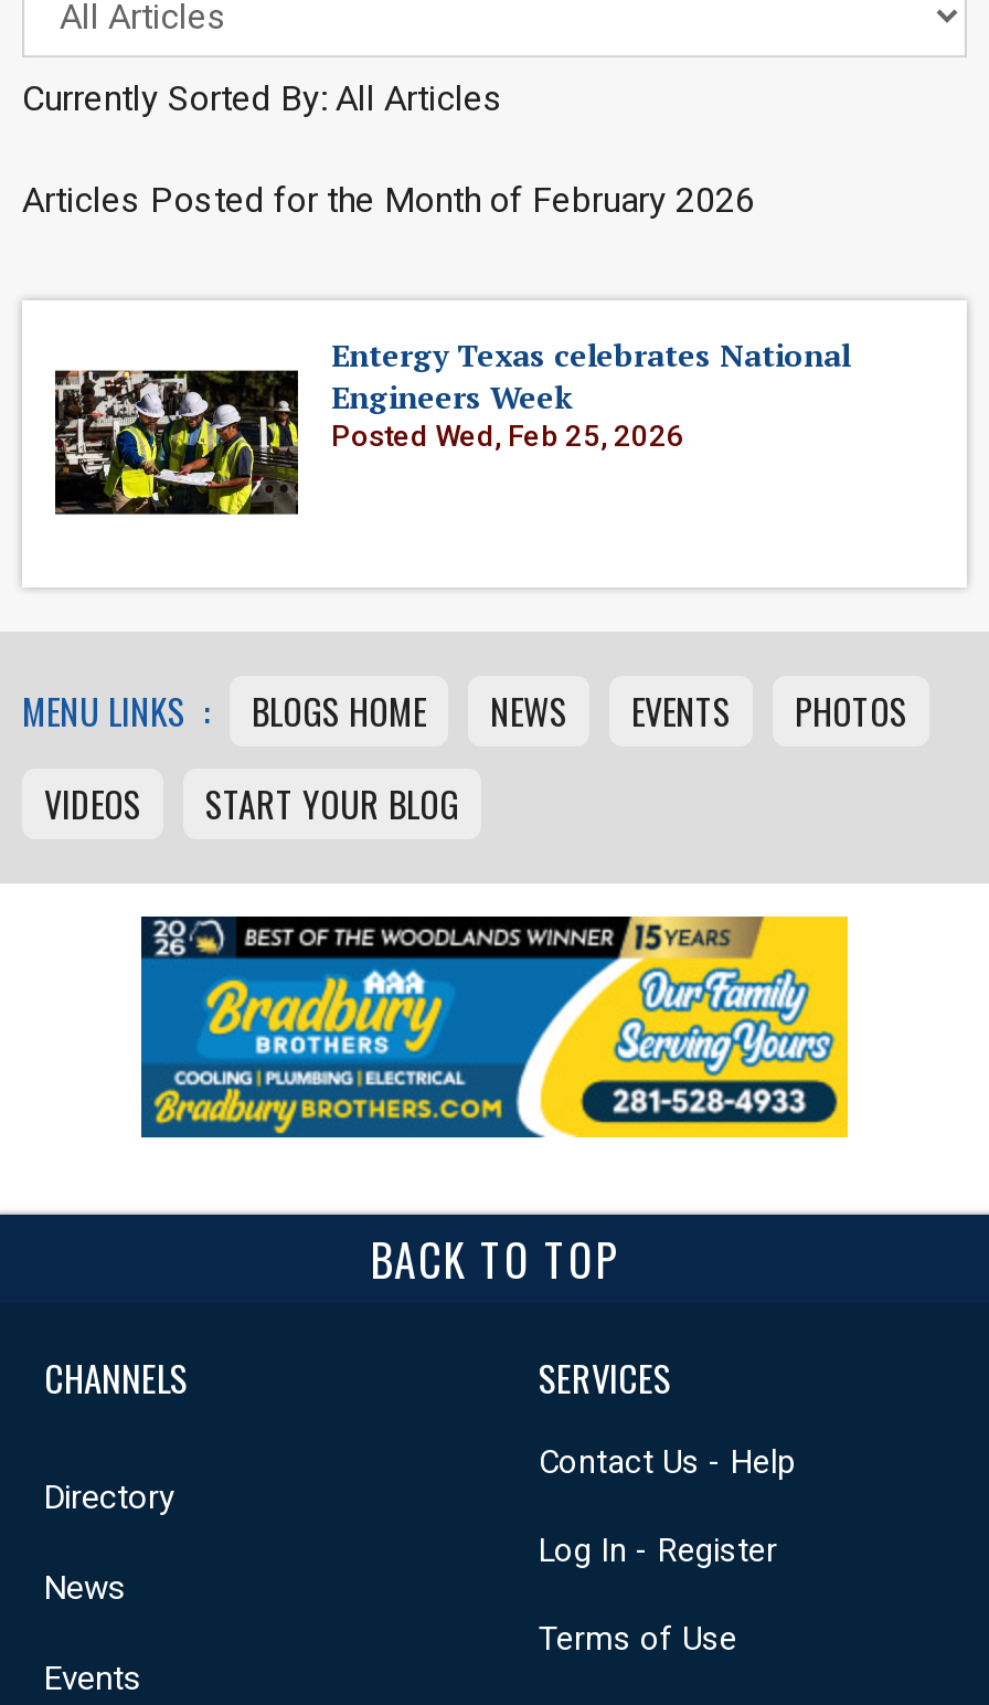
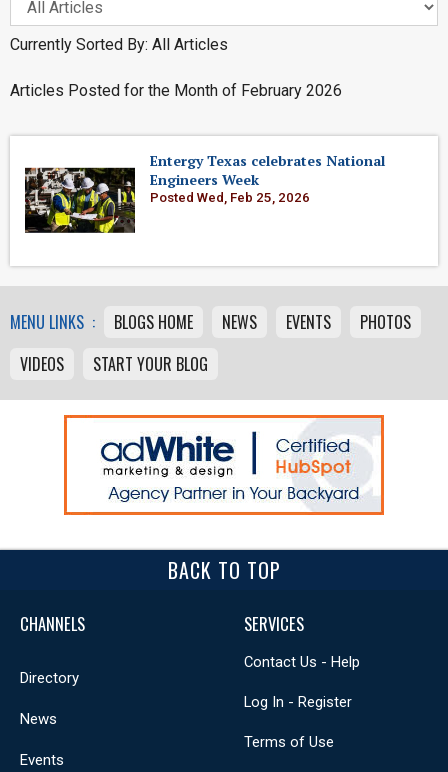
- [image]
+ [image]
